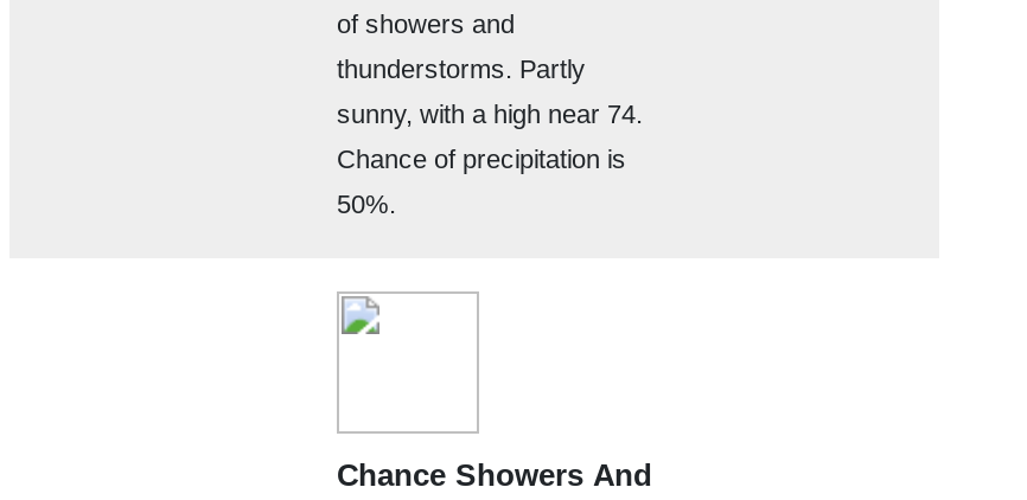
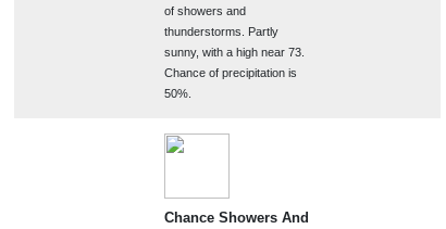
- sunny, with a high near 74.
+ sunny, with a high near 73.
